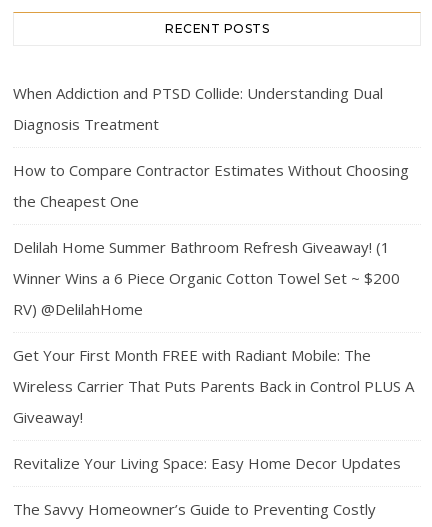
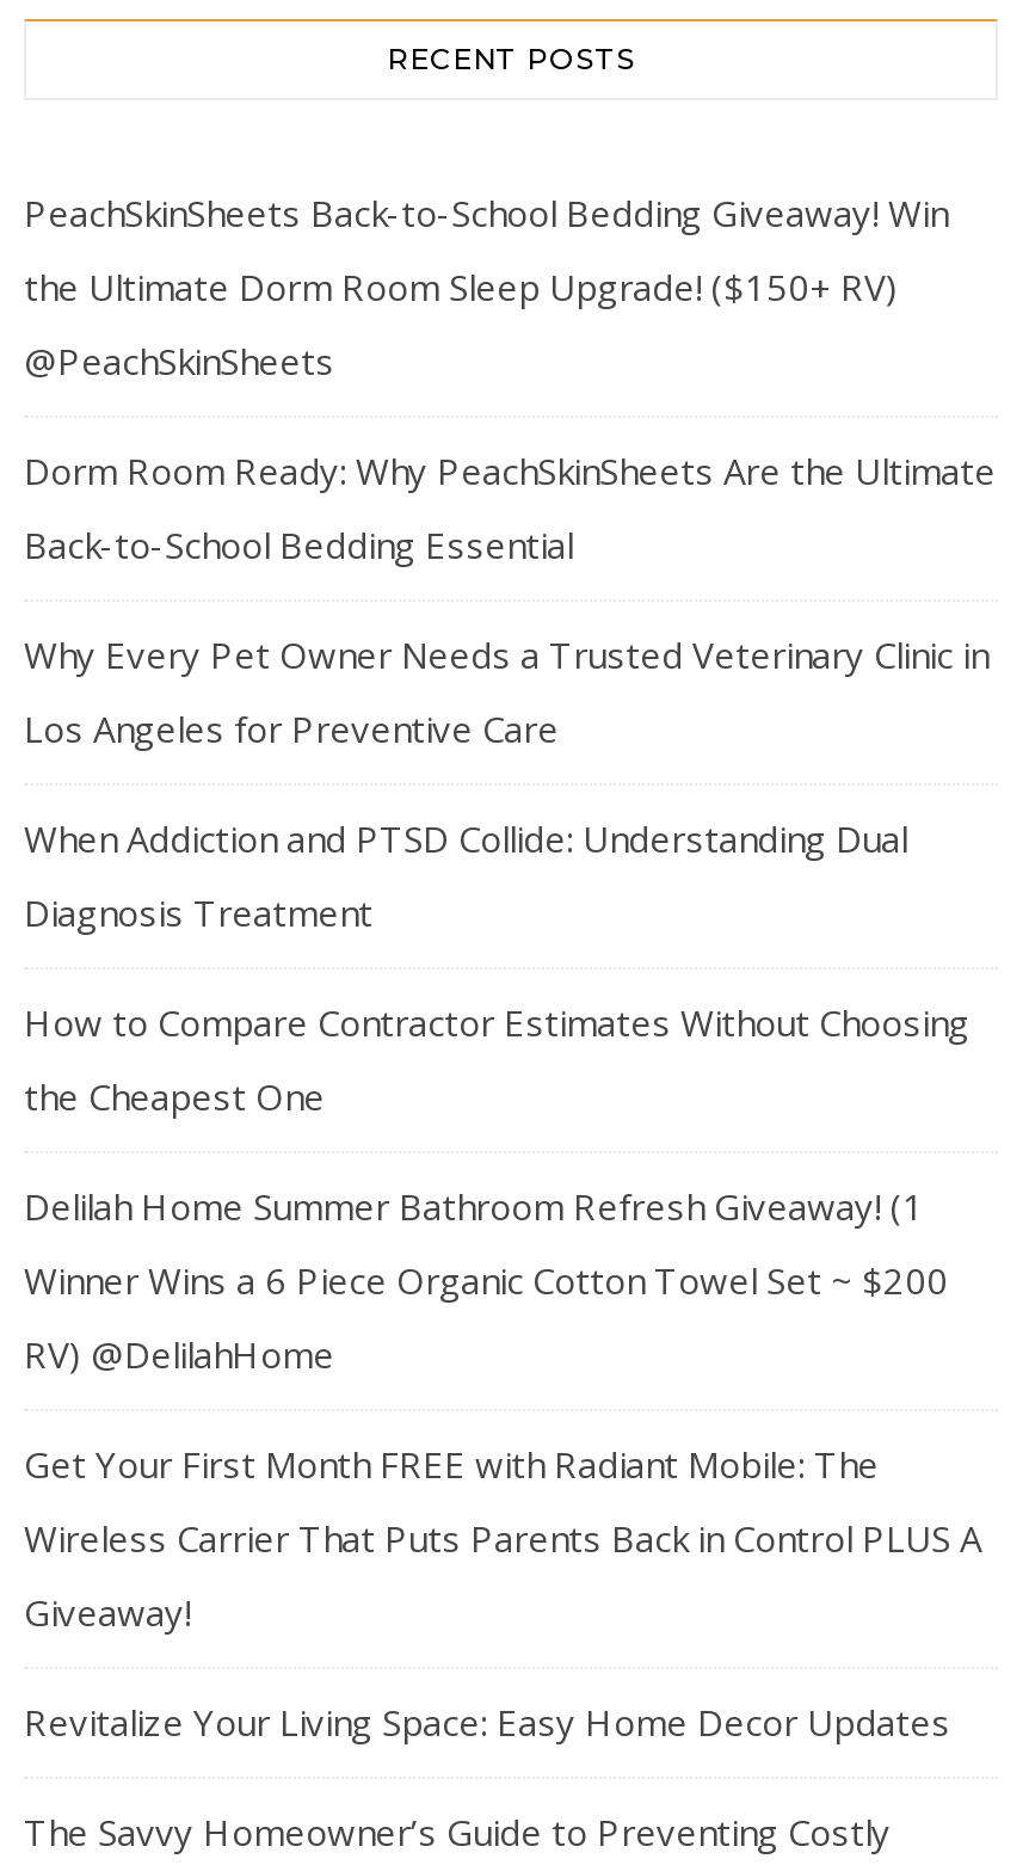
+ PeachSkinSheets Back-to-School Bedding Giveaway! Win
+ the Ultimate Dorm Room Sleep Upgrade! ($150+ RV)
+ @PeachSkinSheets
+ Dorm Room Ready: Why PeachSkinSheets Are the Ultimate
+ Back-to-School Bedding Essential
+ Why Every Pet Owner Needs a Trusted Veterinary Clinic in
+ Los Angeles for Preventive Care
